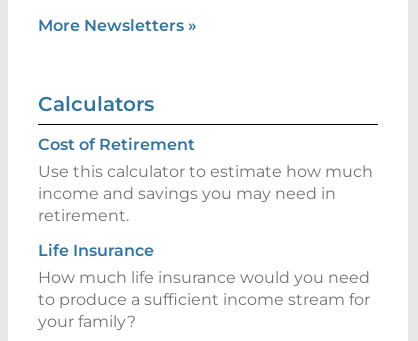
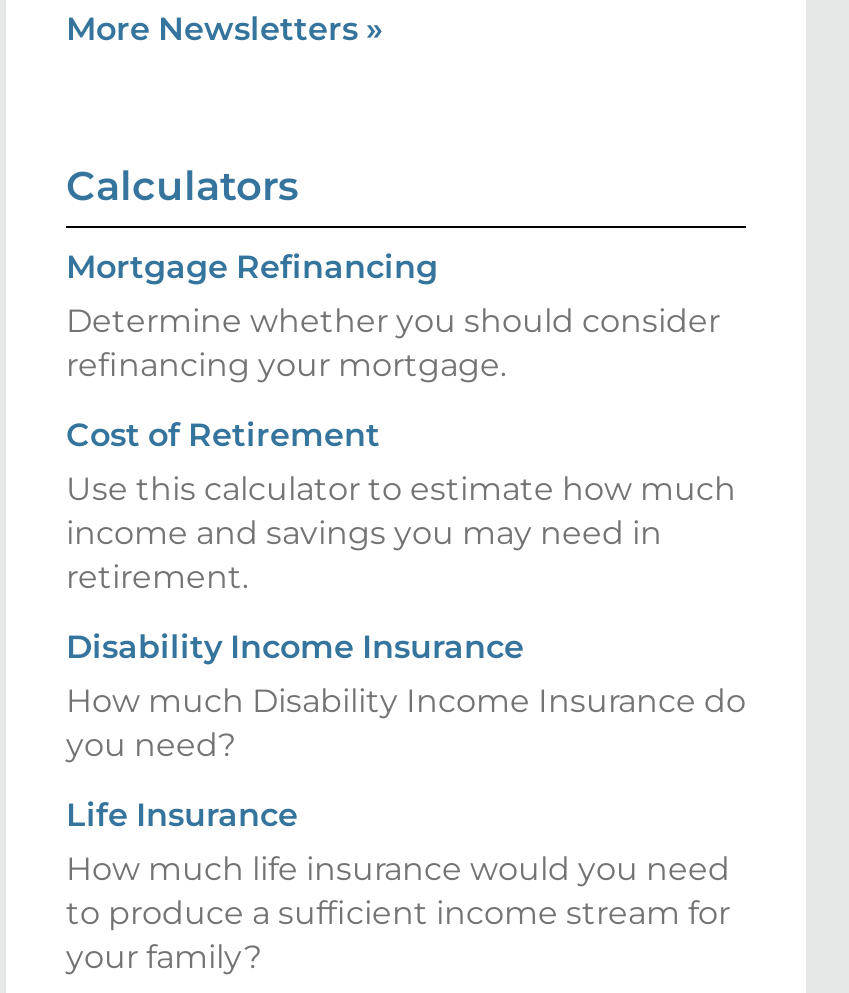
+ Mortgage Refinancing
+ Determine whether you should consider
+ refinancing your mortgage.

+ Disability Income Insurance
+ How much Disability Income Insurance do
+ you need?
